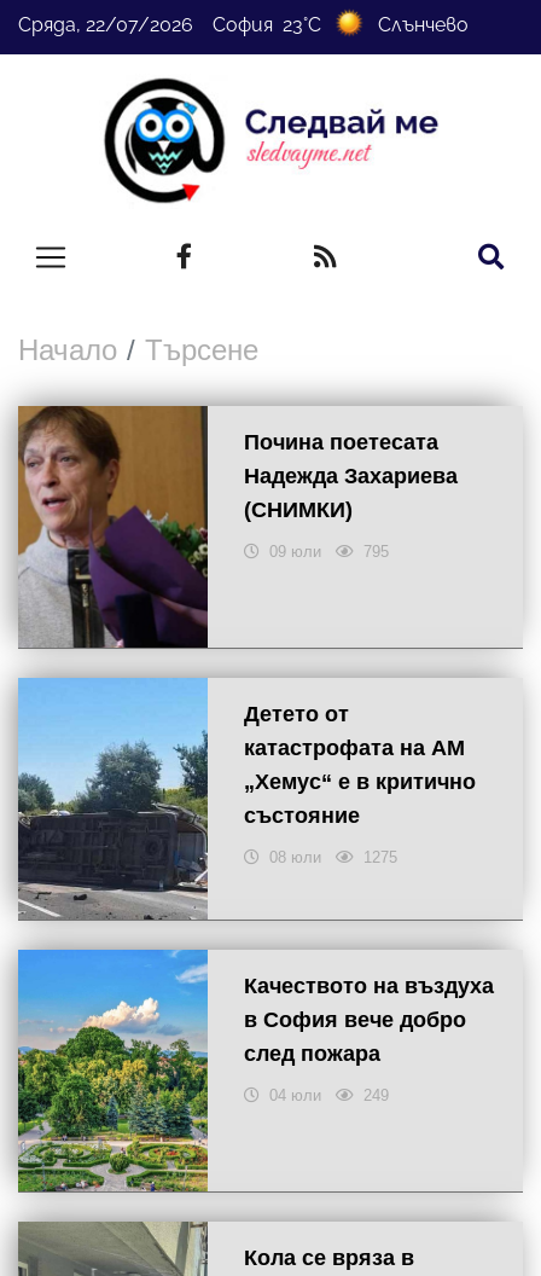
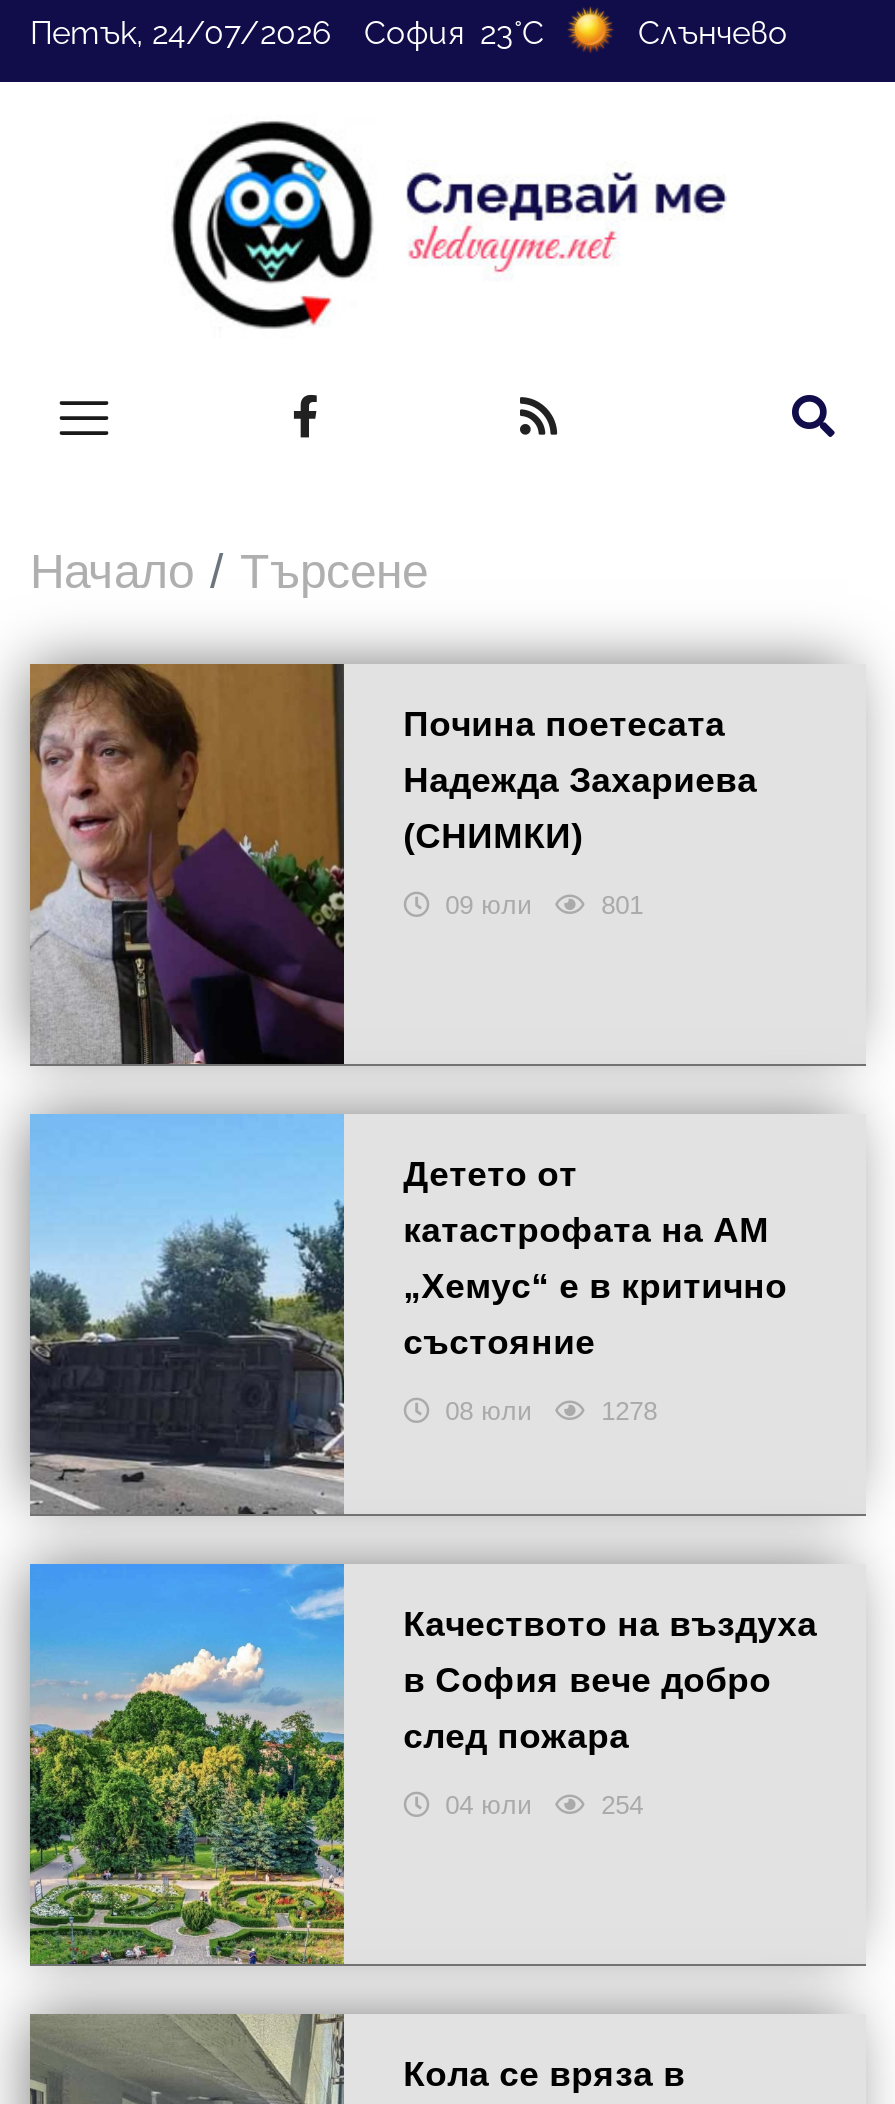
- Сряда, 22/07/2026 София 23°C Слънчево
+ Петък, 24/07/2026 София 23°C Слънчево

- 795
+ 801

- 1275
+ 1278

- 249
+ 254
